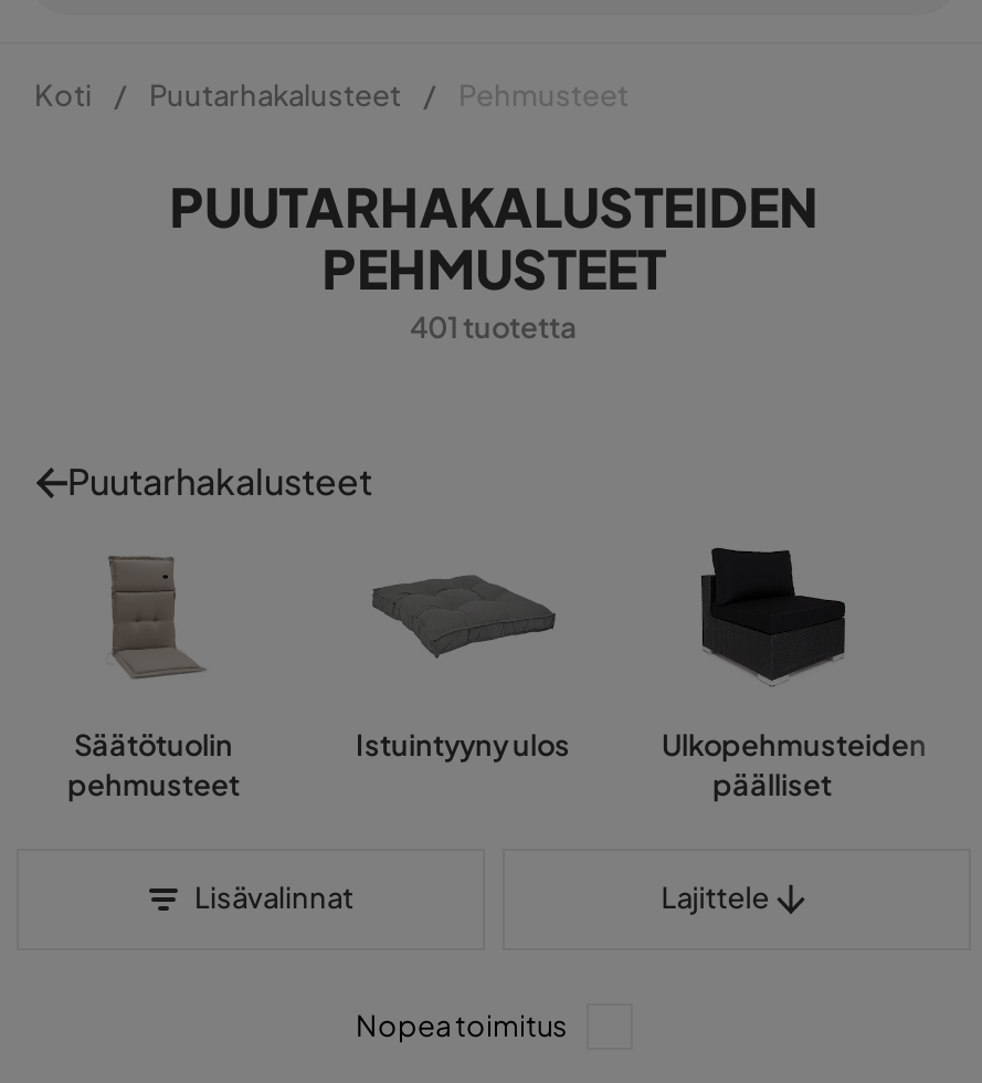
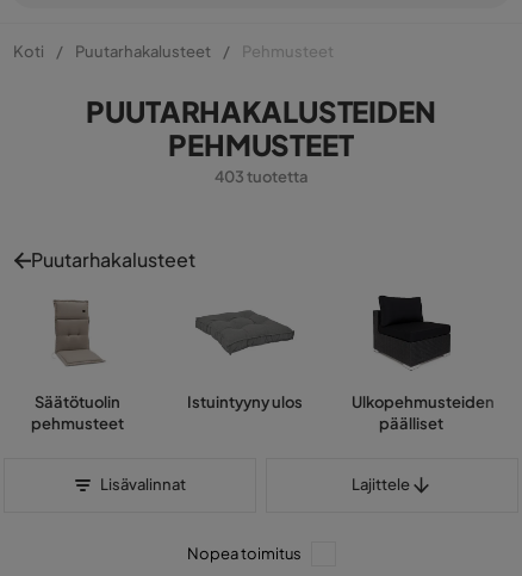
- 401 tuotetta
+ 403 tuotetta
